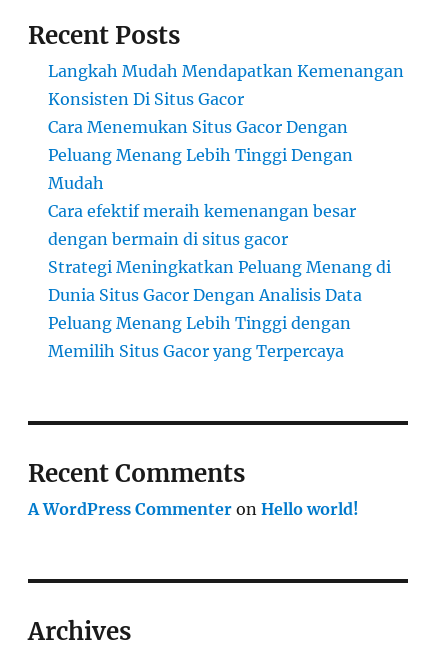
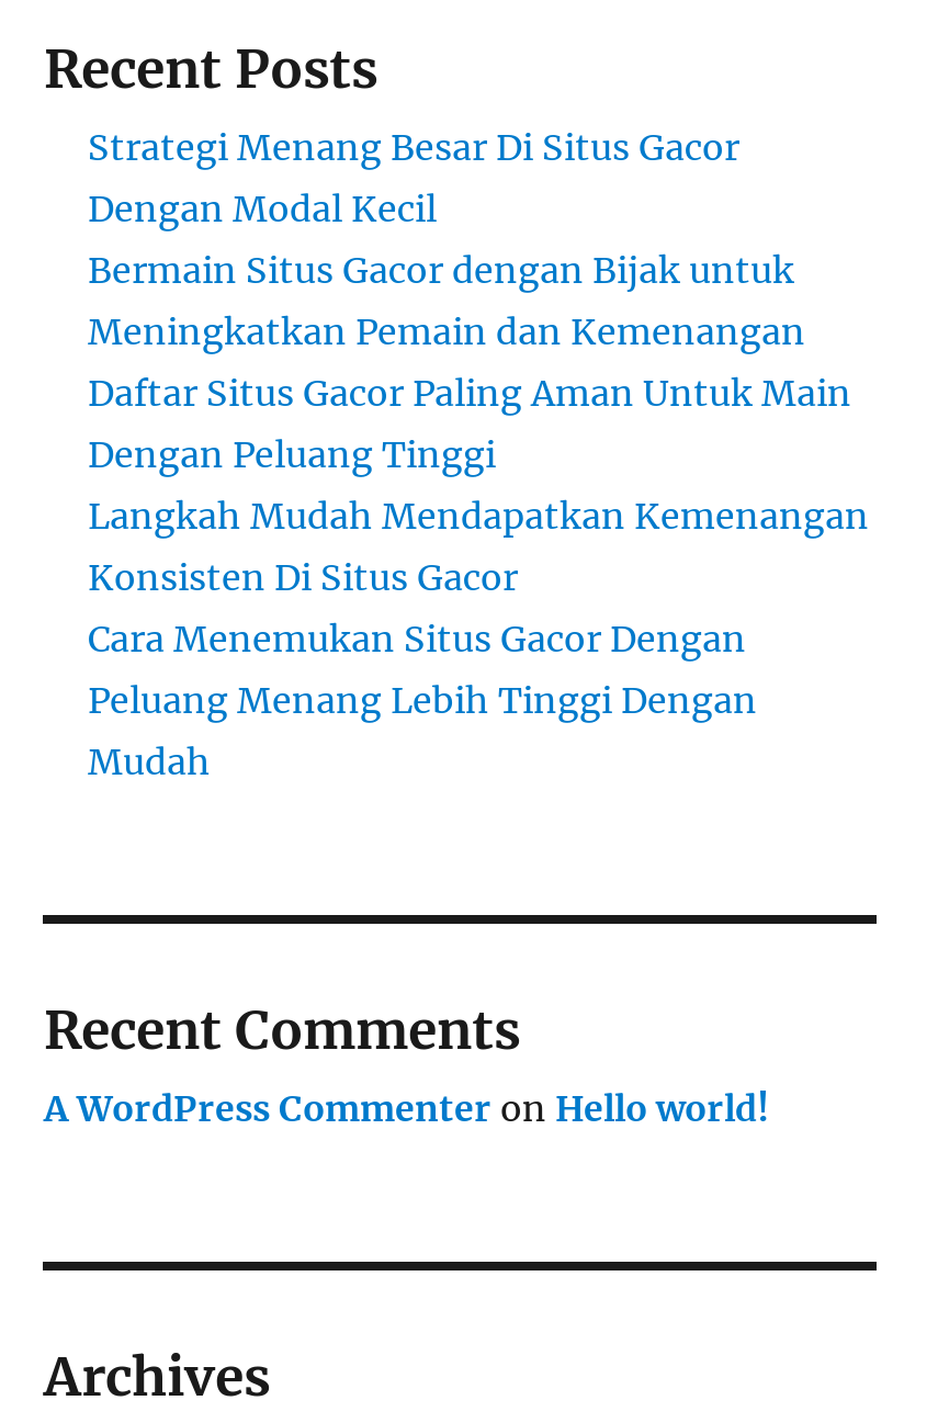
+ Strategi Menang Besar Di Situs Gacor
+ Dengan Modal Kecil
+ Bermain Situs Gacor dengan Bijak untuk
+ Meningkatkan Pemain dan Kemenangan
+ Daftar Situs Gacor Paling Aman Untuk Main
+ Dengan Peluang Tinggi

moved down: Langkah Mudah Mendapatkan Kemenangan | Konsisten Di Situs Gacor | Cara Menemukan Situs Gacor Dengan | Peluang Menang Lebih Tinggi Dengan | Mudah

- Cara efektif meraih kemenangan besar
- dengan bermain di situs gacor
- Strategi Meningkatkan Peluang Menang di
- Dunia Situs Gacor Dengan Analisis Data
- Peluang Menang Lebih Tinggi dengan
- Memilih Situs Gacor yang Terpercaya
